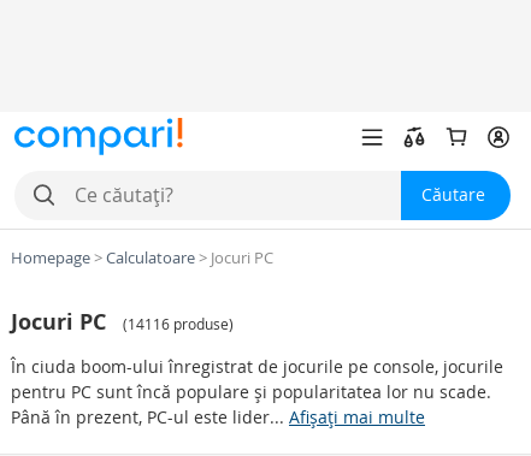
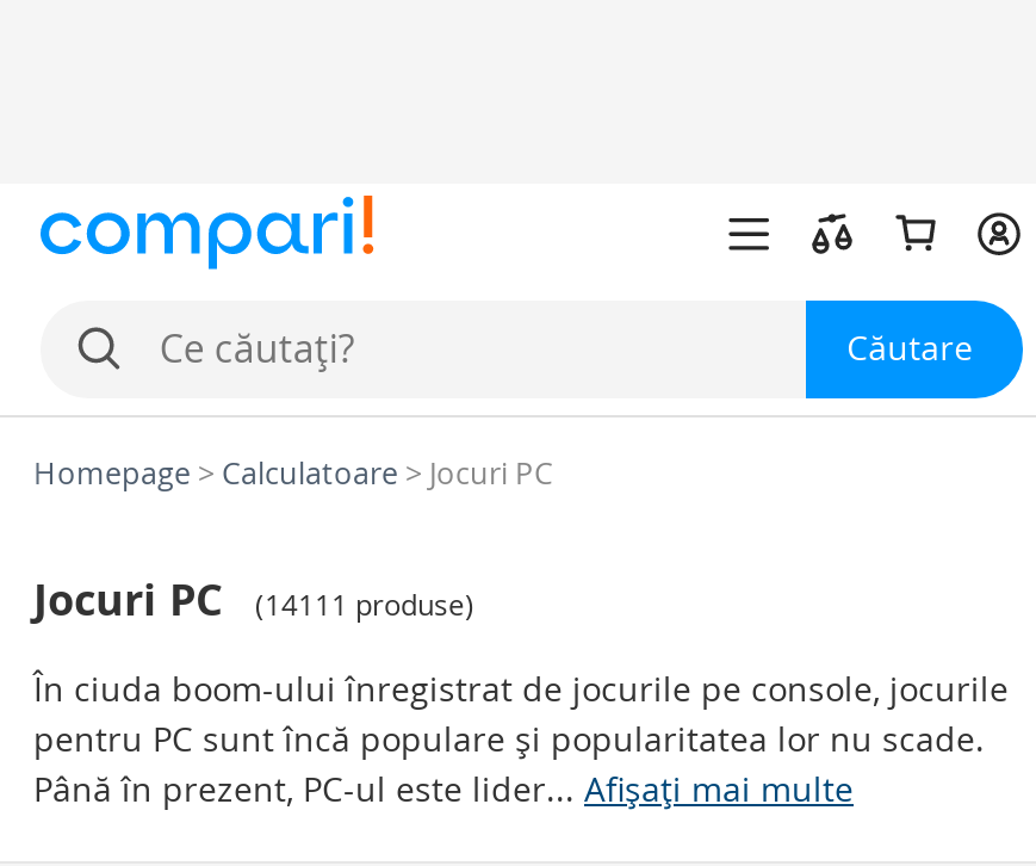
- Jocuri PC (14116 produse)
+ Jocuri PC (14111 produse)
